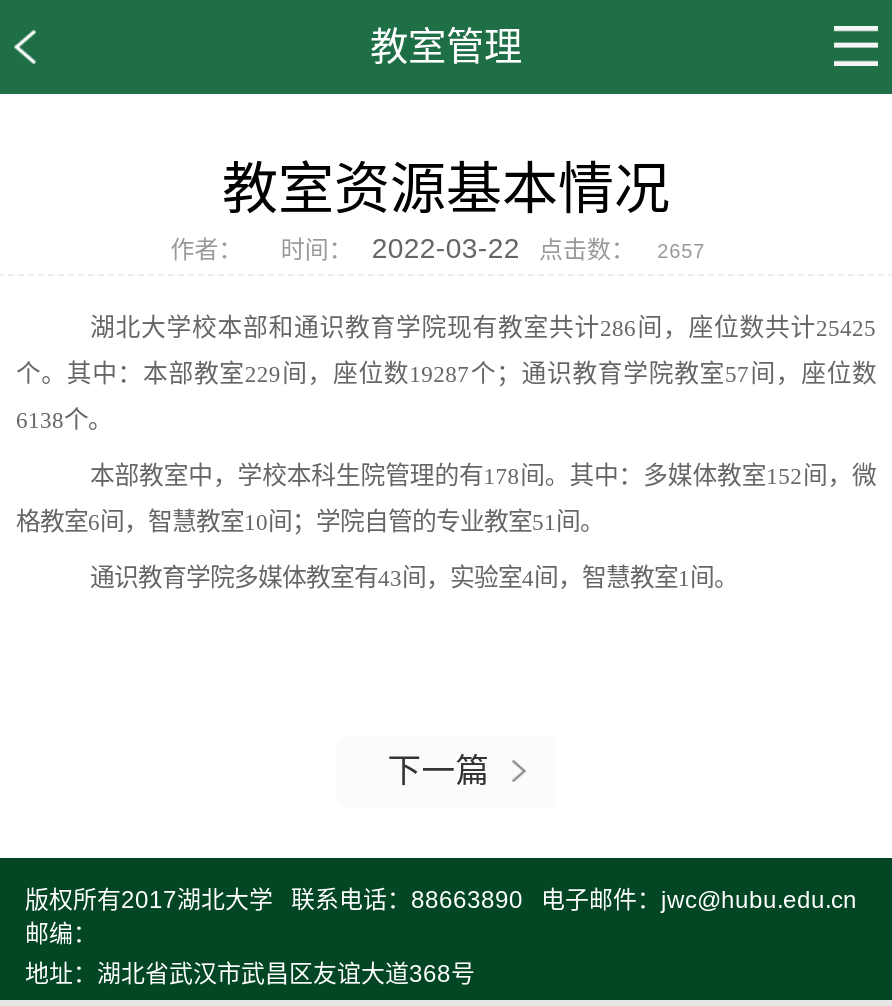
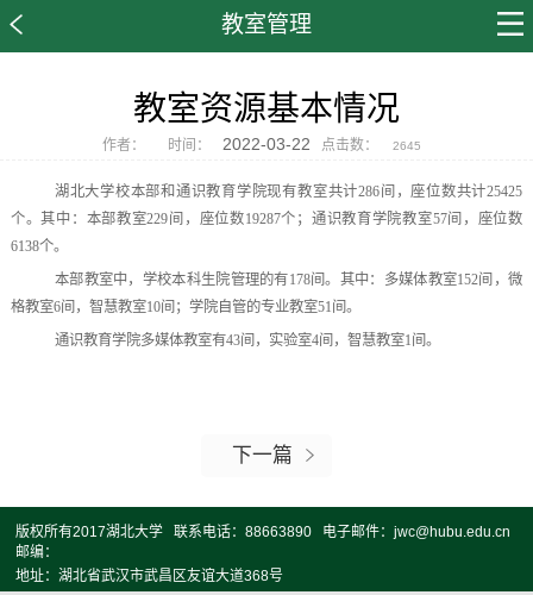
- 作者： 时间： 2022-03-22 点击数： 2657
+ 作者： 时间： 2022-03-22 点击数： 2645
